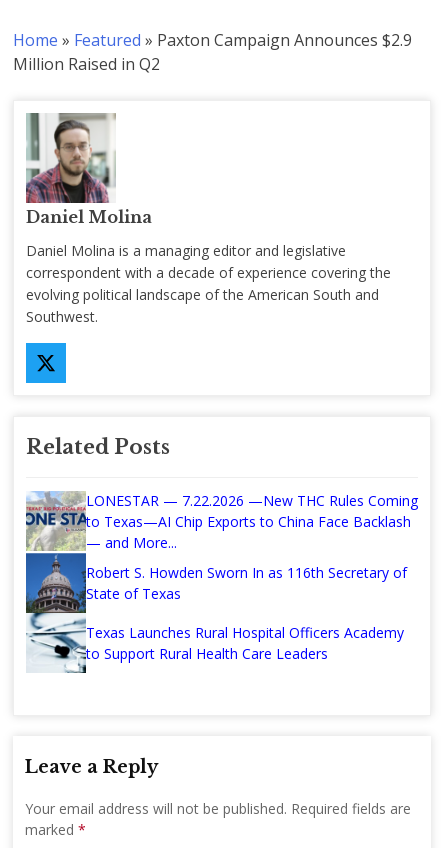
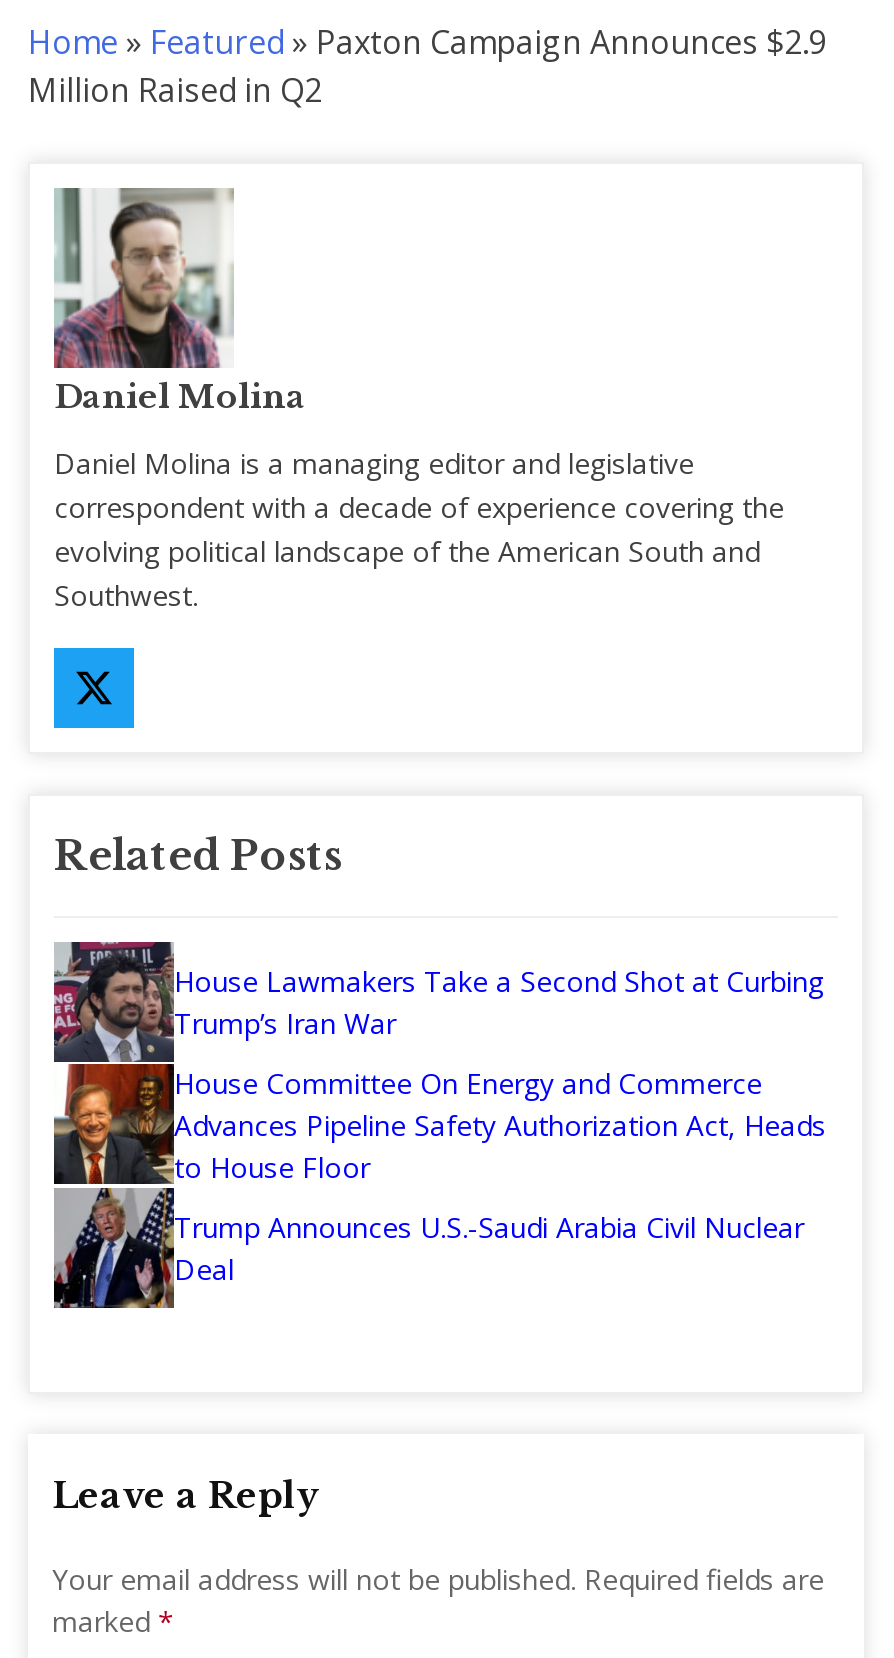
- [image]
- LONESTAR — 7.22.2026 —New THC Rules Coming
- to Texas—AI Chip Exports to China Face Backlash
- — and More...
+ [image]
+ House Lawmakers Take a Second Shot at Curbing
+ Trump’s Iran War

- Robert S. Howden Sworn In as 116th Secretary of
- State of Texas
+ House Committee On Energy and Commerce
+ Advances Pipeline Safety Authorization Act, Heads
+ to House Floor

- Texas Launches Rural Hospital Officers Academy
- to Support Rural Health Care Leaders
+ Trump Announces U.S.-Saudi Arabia Civil Nuclear
+ Deal
